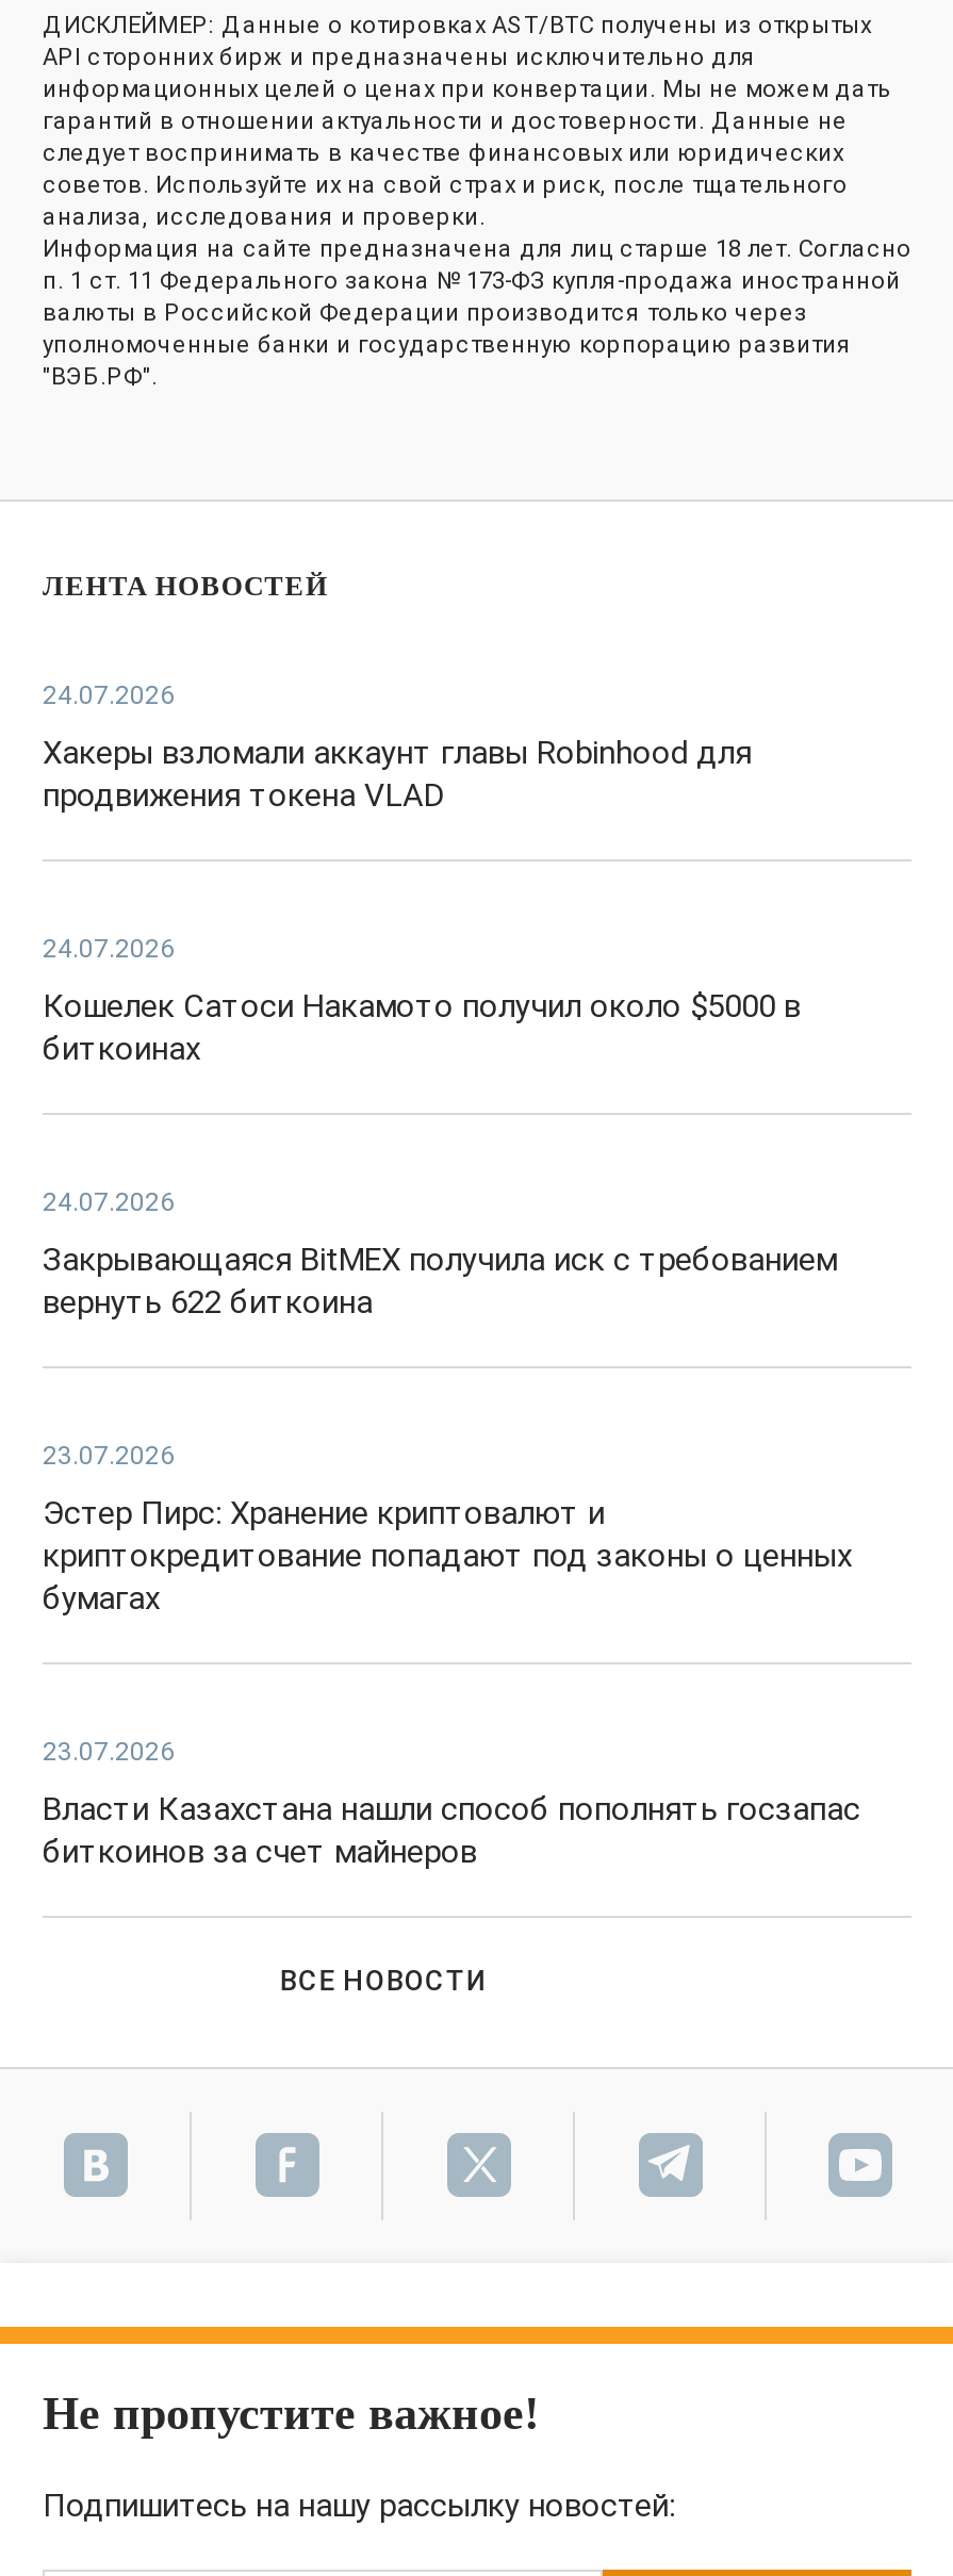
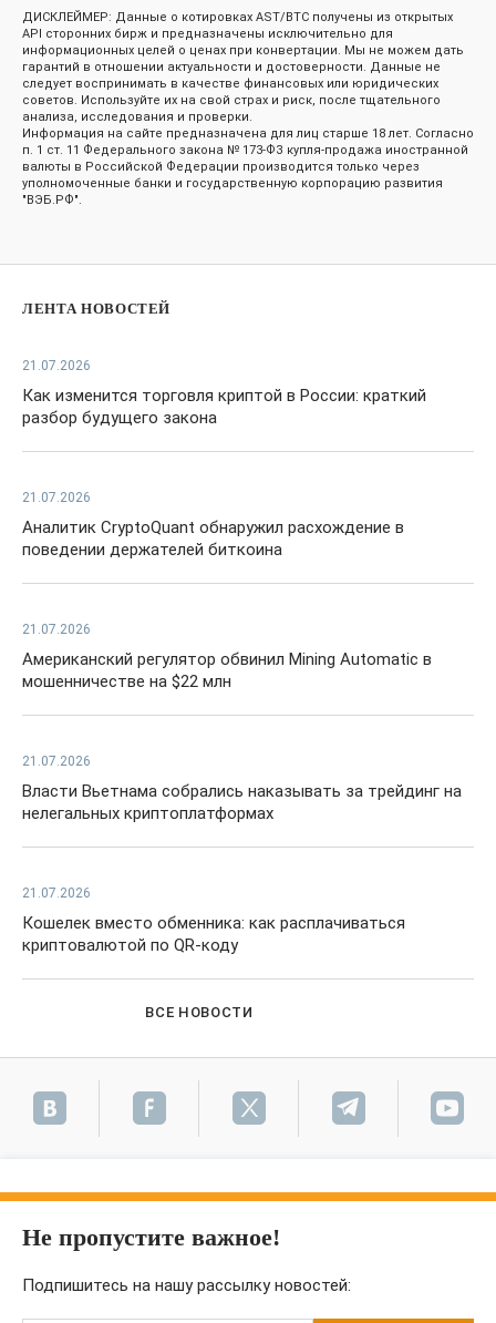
- 24.07.2026
+ 21.07.2026

- Хакеры взломали аккаунт главы Robinhood для
- продвижения токена VLAD
+ Как изменится торговля криптой в России: краткий
+ разбор будущего закона

- 24.07.2026
+ 21.07.2026

- Кошелек Сатоси Накамото получил около $5000 в
- биткоинах
+ Аналитик CryptoQuant обнаружил расхождение в
+ поведении держателей биткоина

- 24.07.2026
+ 21.07.2026

- Закрывающаяся BitMEX получила иск с требованием
- вернуть 622 биткоина
+ Американский регулятор обвинил Mining Automatic в
+ мошенничестве на $22 млн

- 23.07.2026
+ 21.07.2026

- Эстер Пирс: Хранение криптовалют и
- криптокредитование попадают под законы о ценных
- бумагах
+ Власти Вьетнама собрались наказывать за трейдинг на
+ нелегальных криптоплатформах

- 23.07.2026
+ 21.07.2026

- Власти Казахстана нашли способ пополнять госзапас
- биткоинов за счет майнеров
+ Кошелек вместо обменника: как расплачиваться
+ криптовалютой по QR-коду
